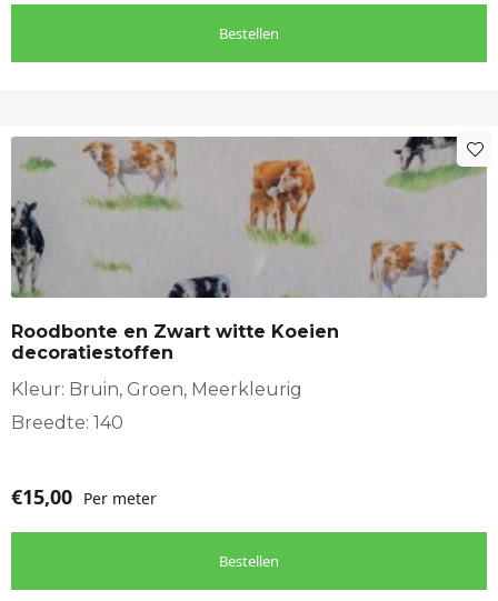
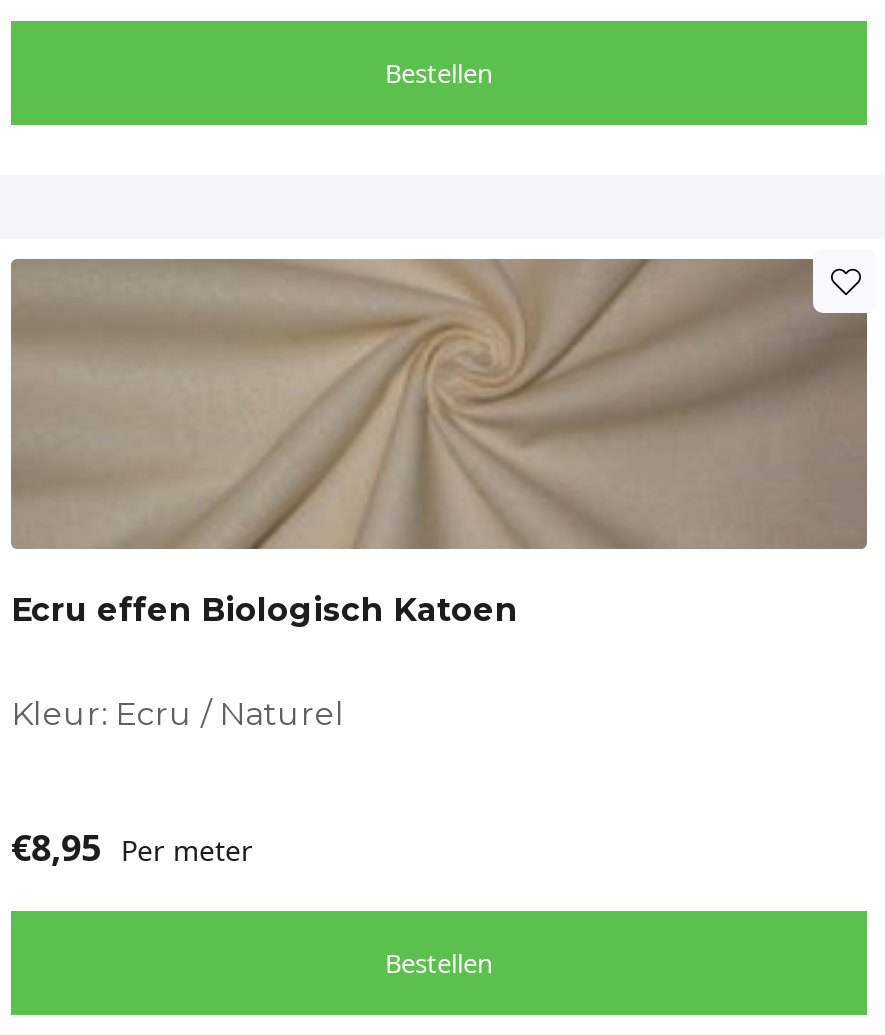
- [image]
- Roodbonte en Zwart witte Koeien
- decoratiestoffen
- Kleur: Bruin, Groen, Meerkleurig
- Breedte: 140
- €15,00 Per meter
+ [image]
+ Ecru effen Biologisch Katoen
+ Kleur: Ecru / Naturel
+ €8,95 Per meter
